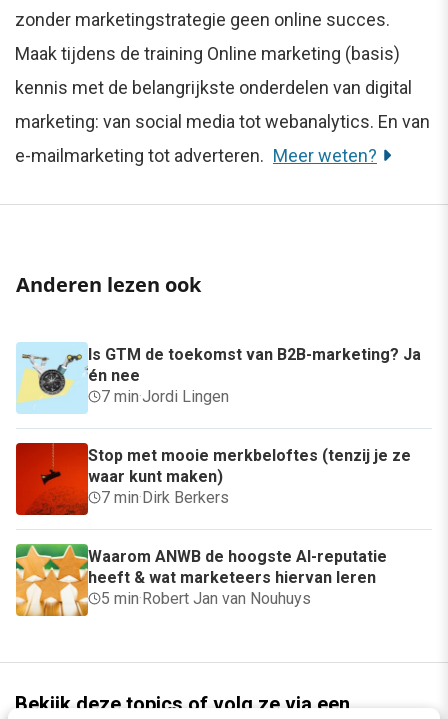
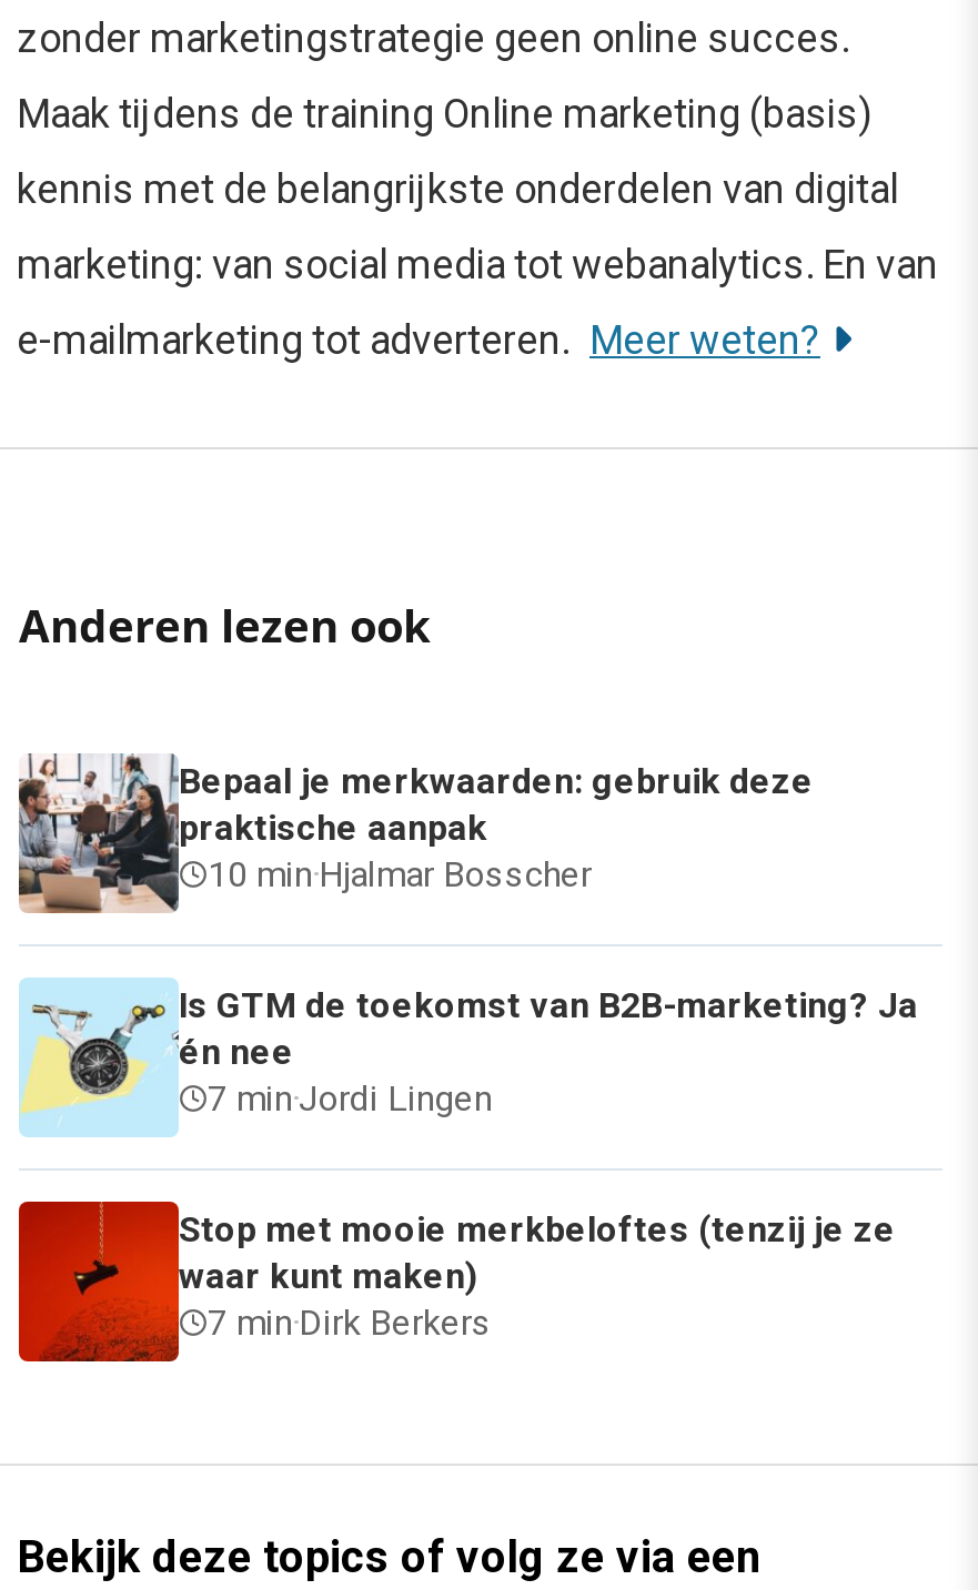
+ [image]
+ Bepaal je merkwaarden: gebruik deze
+ praktische aanpak
+ 10 min·Hjalmar Bosscher

moved down: [image] | Is GTM de toekomst van B2B-marketing? Ja | én nee | 7 min·Jordi Lingen | Stop met mooie merkbeloftes (tenzij je ze | waar kunt maken) | 7 min·Dirk Berkers

- [image]
- Waarom ANWB de hoogste AI-reputatie
- heeft & wat marketeers hiervan leren
- 5 min·Robert Jan van Nouhuys
